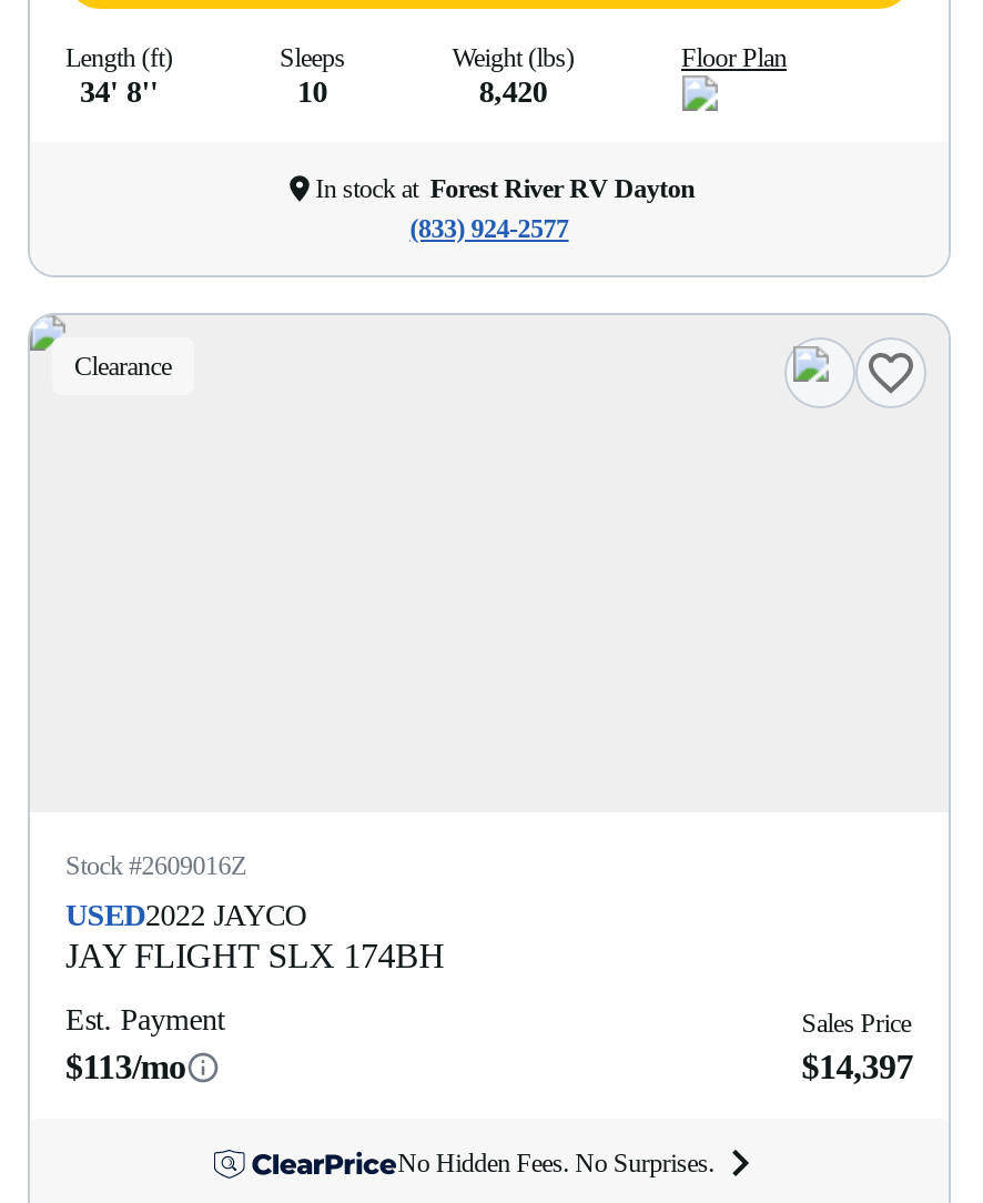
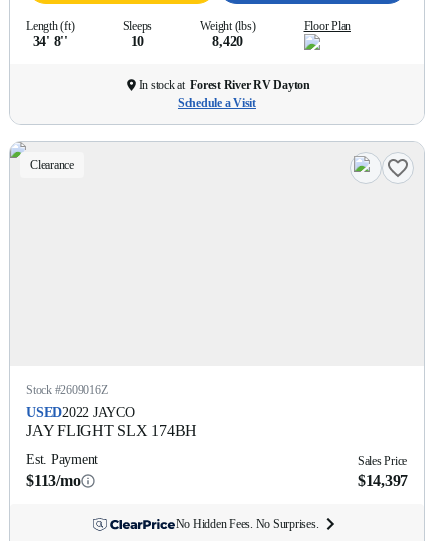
- (833) 924-2577
+ Schedule a Visit
